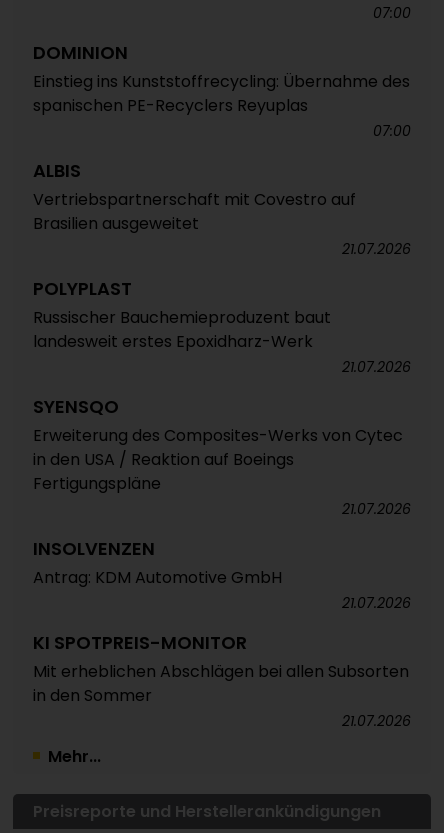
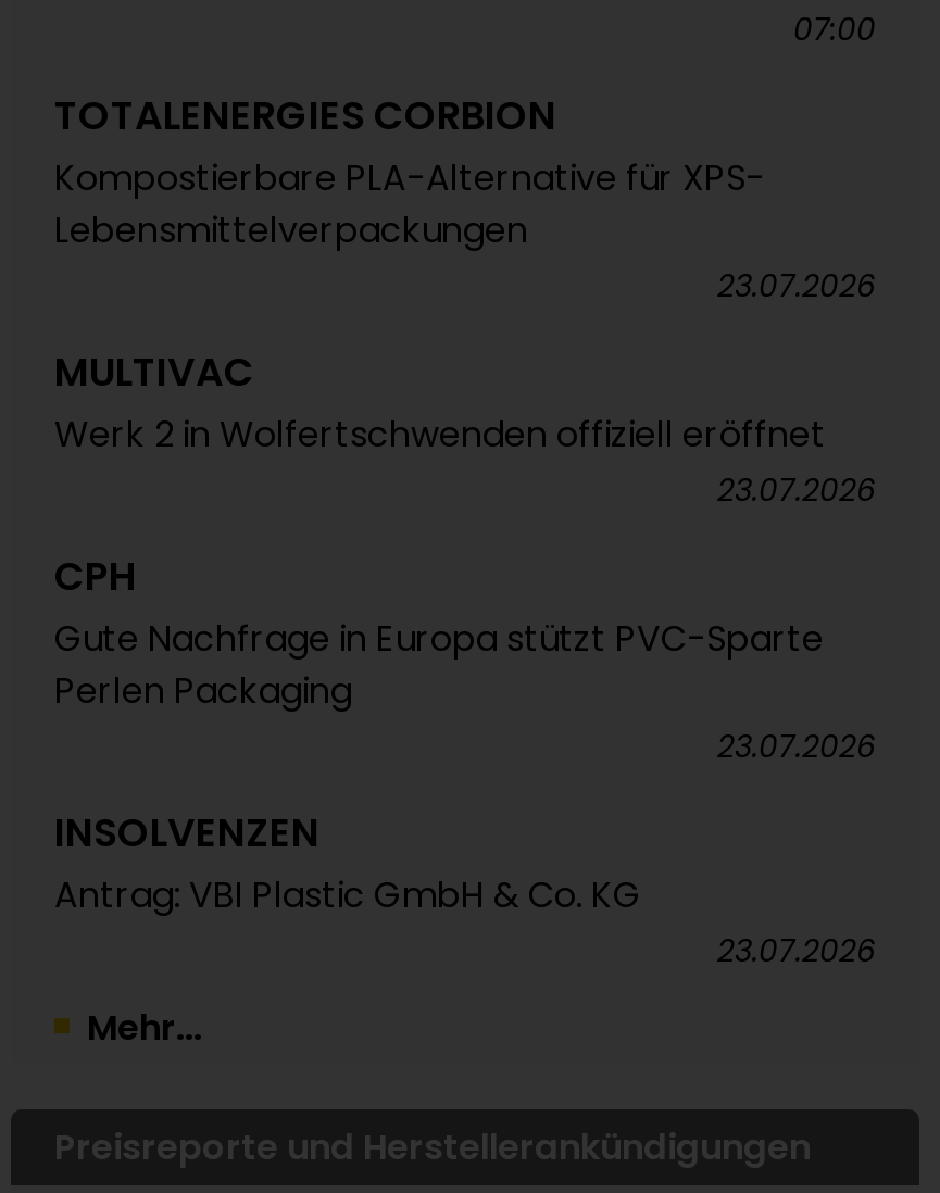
- DOMINION
- Einstieg ins Kunststoffrecycling: Übernahme des
- spanischen PE-Recyclers Reyuplas
- 07:00
- ALBIS
- Vertriebspartnerschaft mit Covestro auf
- Brasilien ausgeweitet
- 21.07.2026
- POLYPLAST
- Russischer Bauchemieproduzent baut
- landesweit erstes Epoxidharz-Werk
- 21.07.2026
- SYENSQO
- Erweiterung des Composites-Werks von Cytec
- in den USA / Reaktion auf Boeings
- Fertigungspläne
- 21.07.2026
+ TOTALENERGIES CORBION
+ Kompostierbare PLA-Alternative für XPS-
+ Lebensmittelverpackungen
+ 23.07.2026
+ MULTIVAC
+ Werk 2 in Wolfertschwenden offiziell eröffnet
+ 23.07.2026
+ CPH
+ Gute Nachfrage in Europa stützt PVC-Sparte
+ Perlen Packaging
+ 23.07.2026

- Antrag: KDM Automotive GmbH
- 21.07.2026
- KI SPOTPREIS-MONITOR
- Mit erheblichen Abschlägen bei allen Subsorten
- in den Sommer
- 21.07.2026
+ Antrag: VBI Plastic GmbH & Co. KG
+ 23.07.2026
